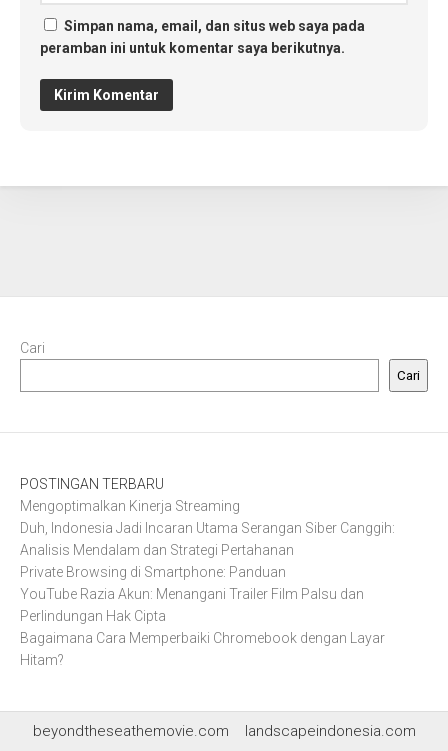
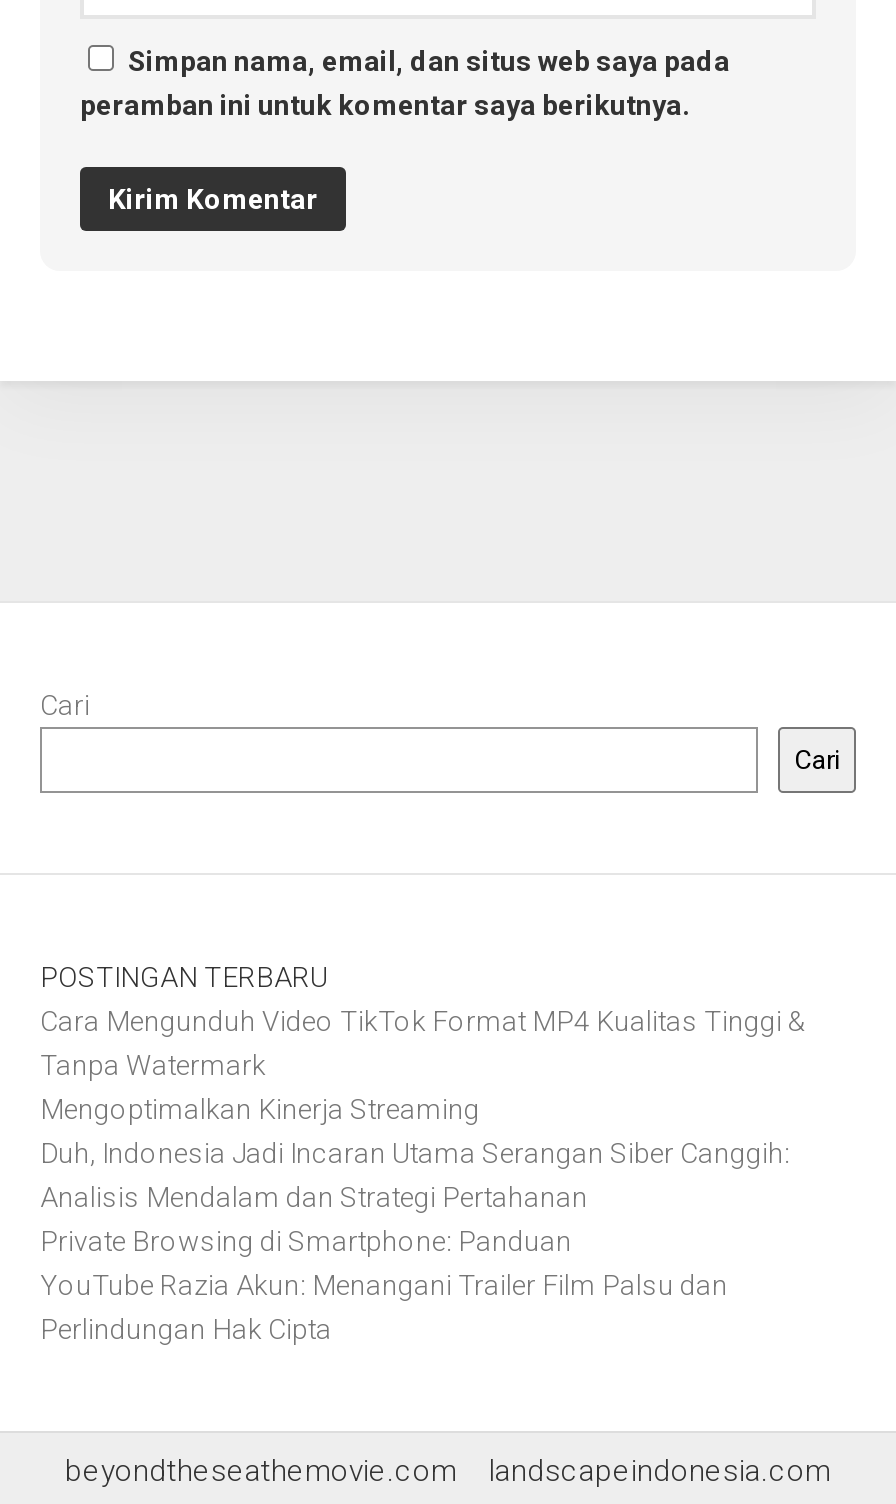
+ Cara Mengunduh Video TikTok Format MP4 Kualitas Tinggi &
+ Tanpa Watermark

moved down: Mengoptimalkan Kinerja Streaming | Duh, Indonesia Jadi Incaran Utama Serangan Siber Canggih: | Analisis Mendalam dan Strategi Pertahanan | Private Browsing di Smartphone: Panduan | YouTube Razia Akun: Menangani Trailer Film Palsu dan | Perlindungan Hak Cipta

- Bagaimana Cara Memperbaiki Chromebook dengan Layar
- Hitam?
